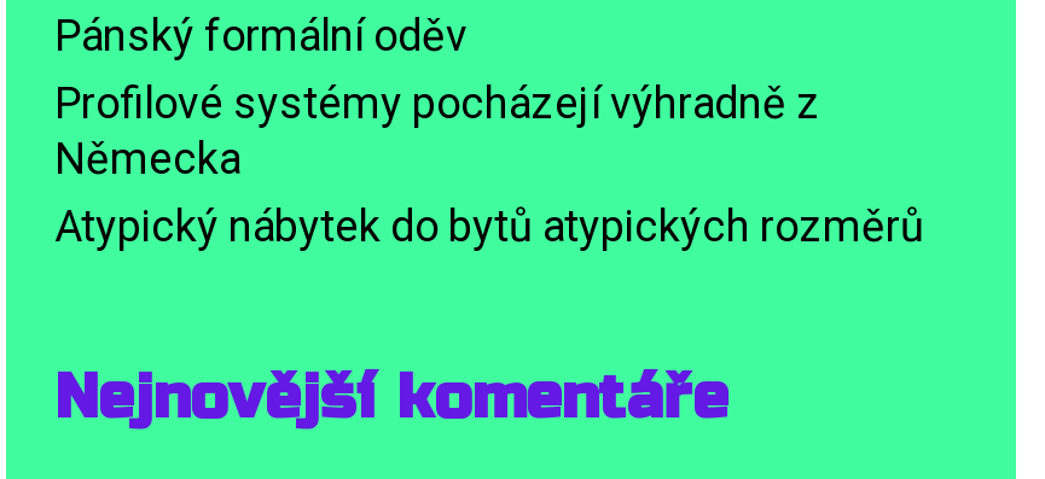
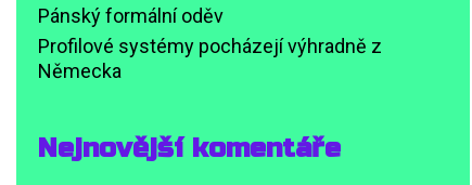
- Atypický nábytek do bytů atypických rozměrů
